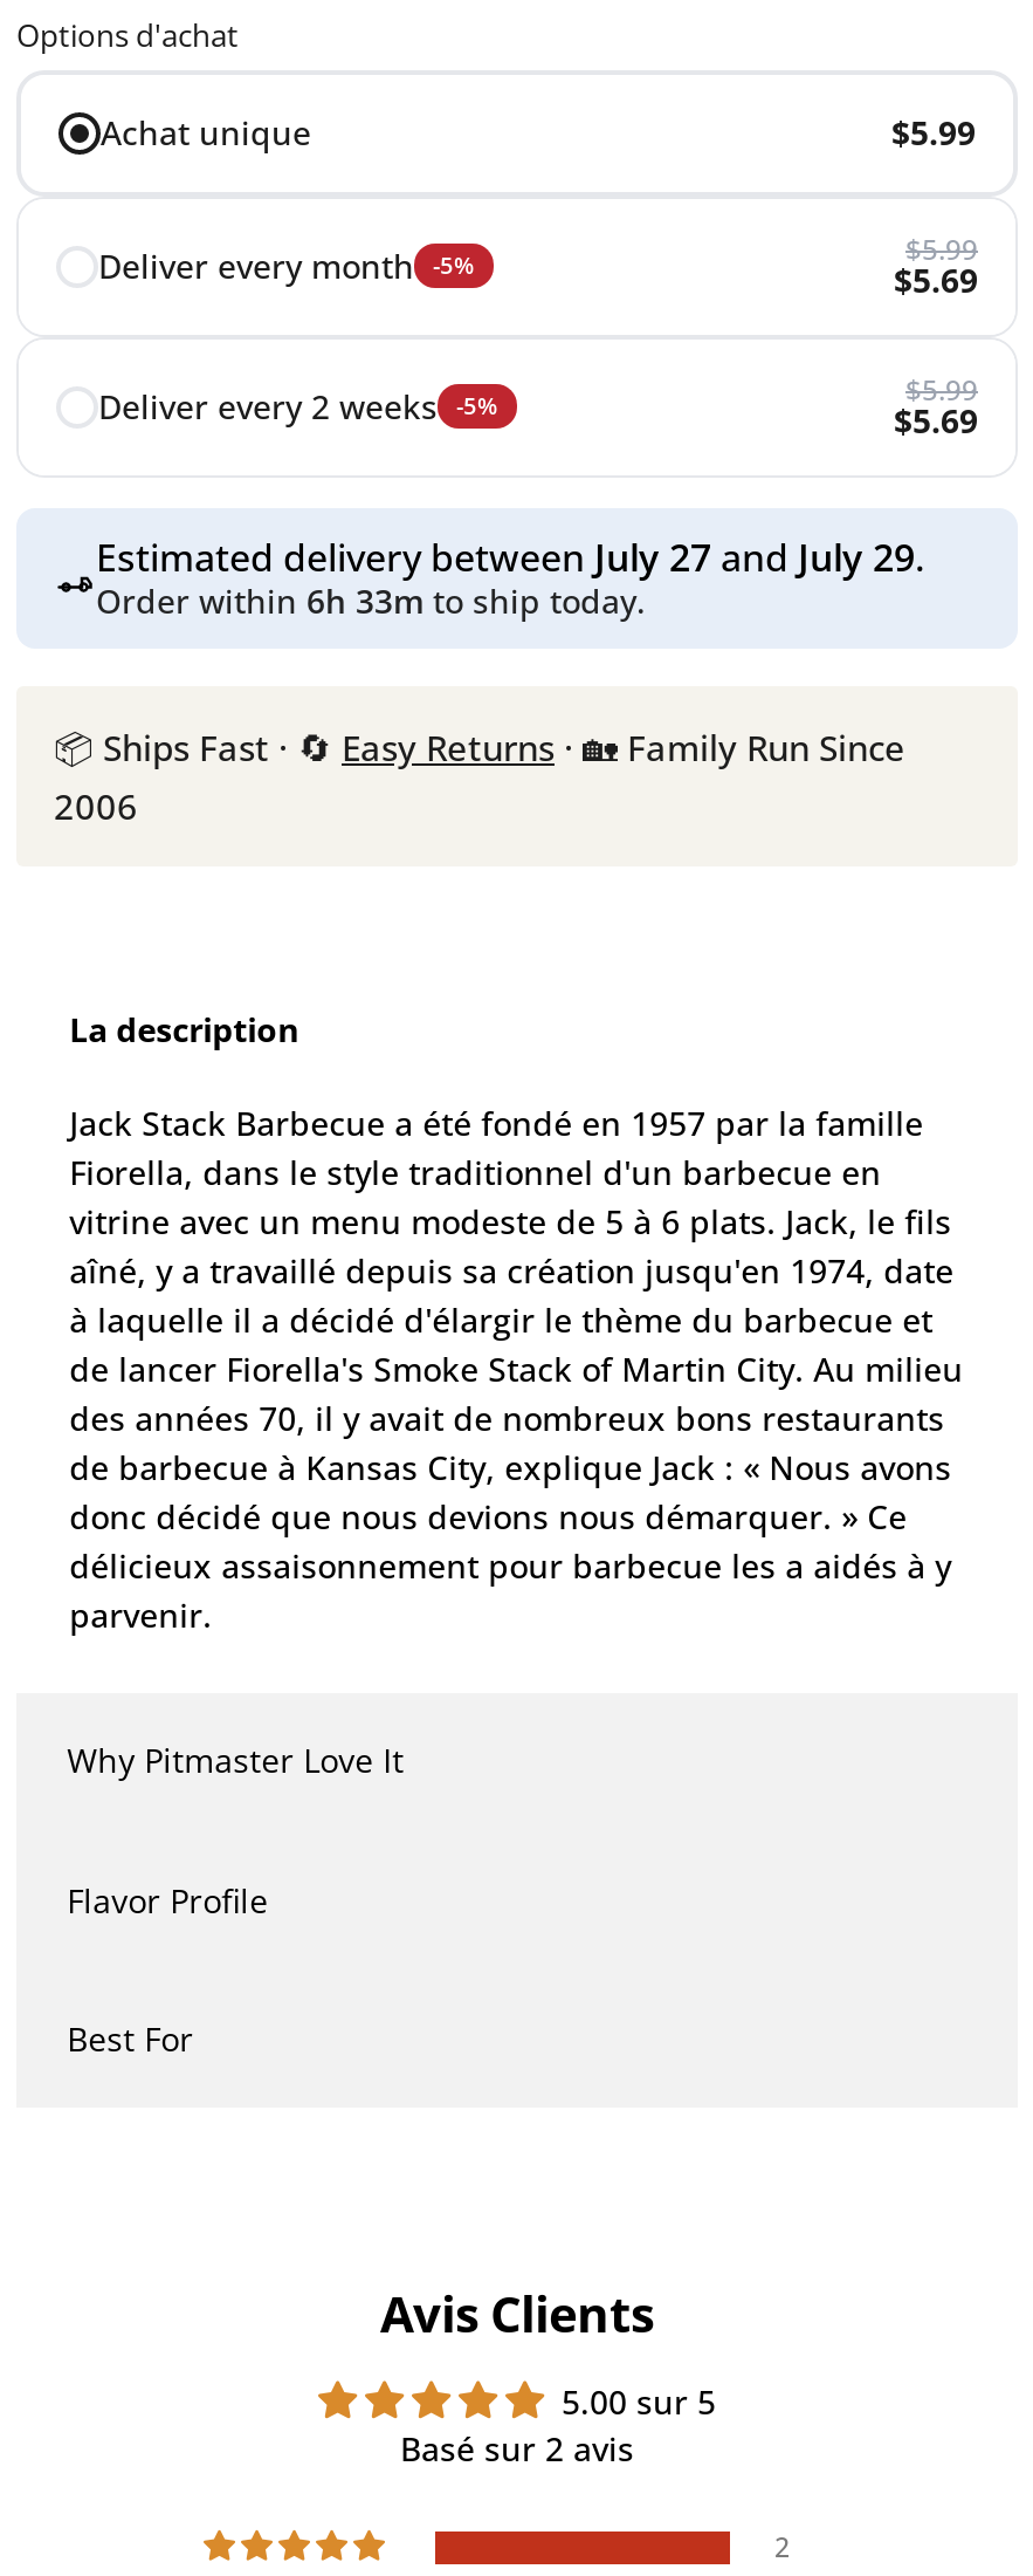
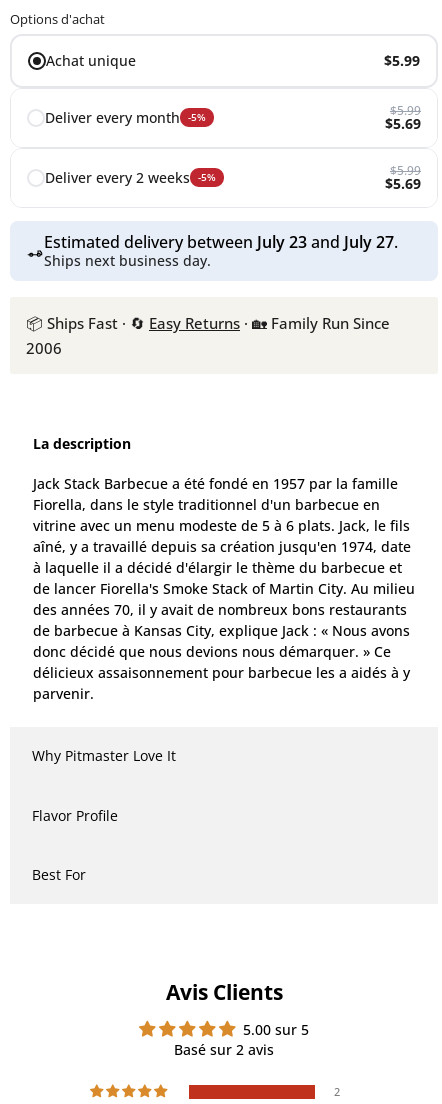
- Estimated delivery between July 27 and July 29.
- Order within 6h 33m to ship today.
+ Estimated delivery between July 23 and July 27.
+ Ships next business day.
